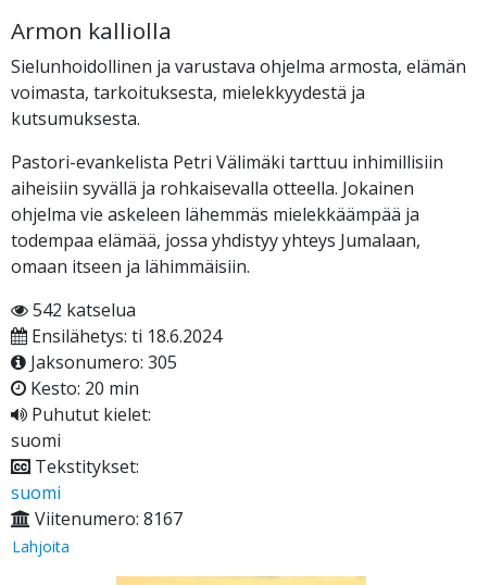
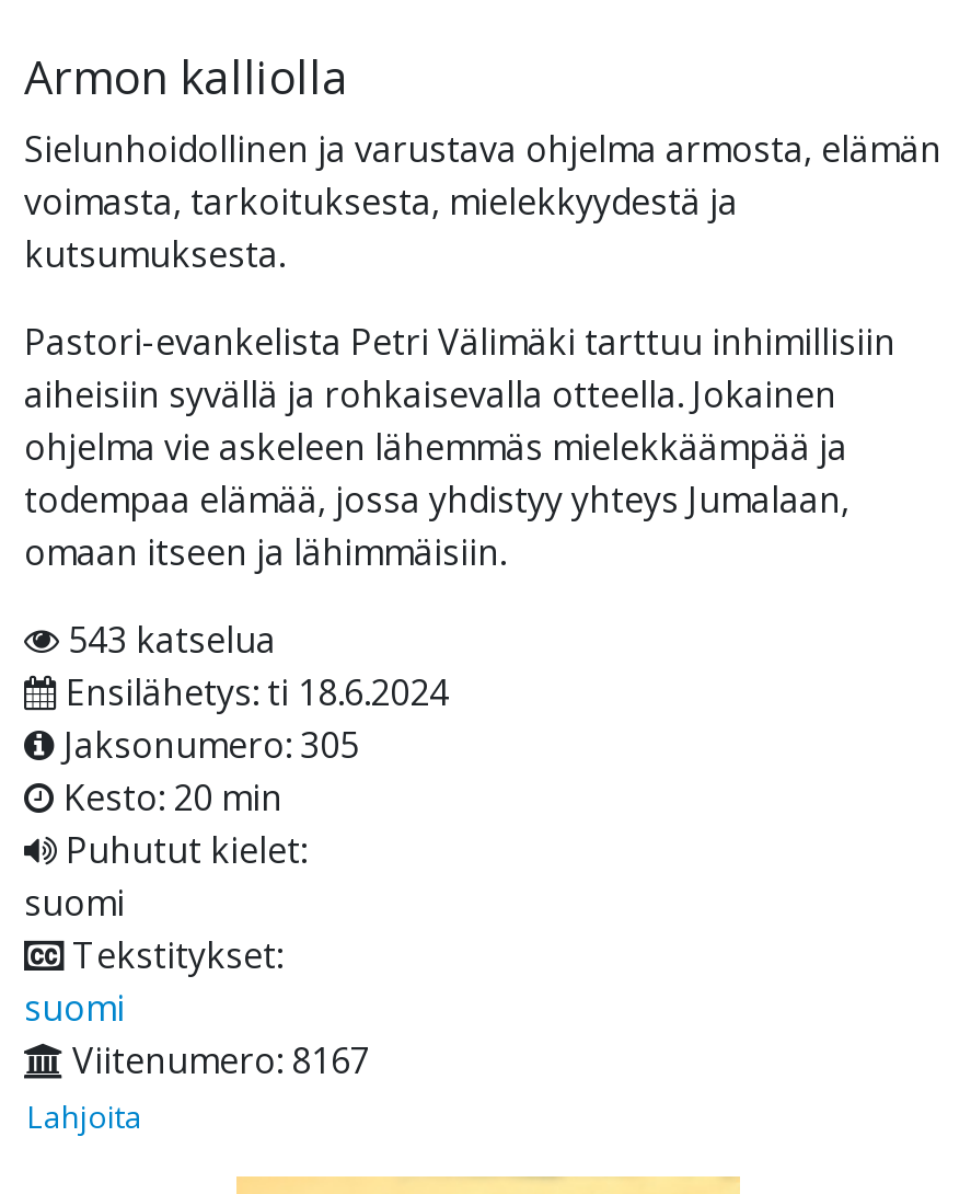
- 542 katselua
+ 543 katselua
